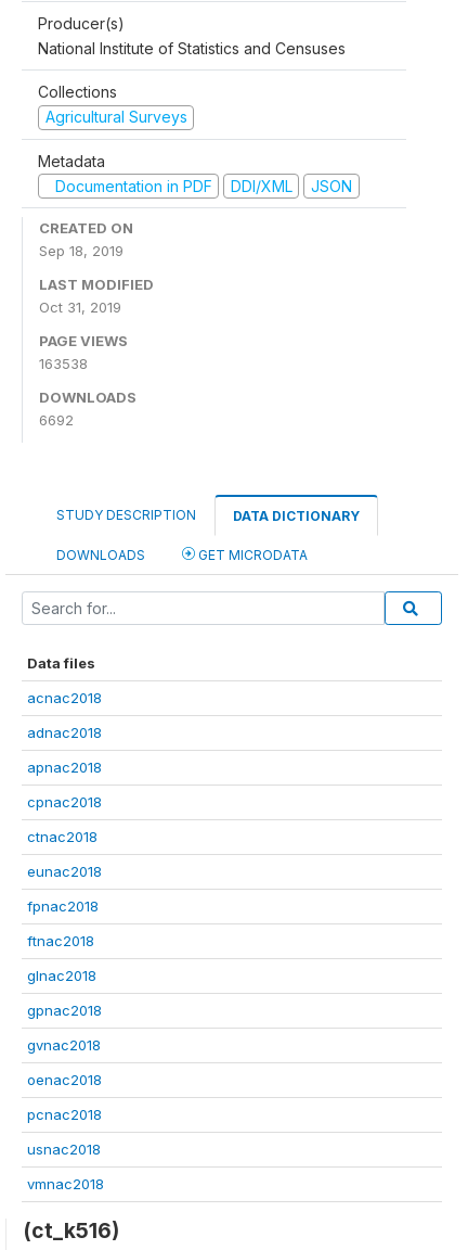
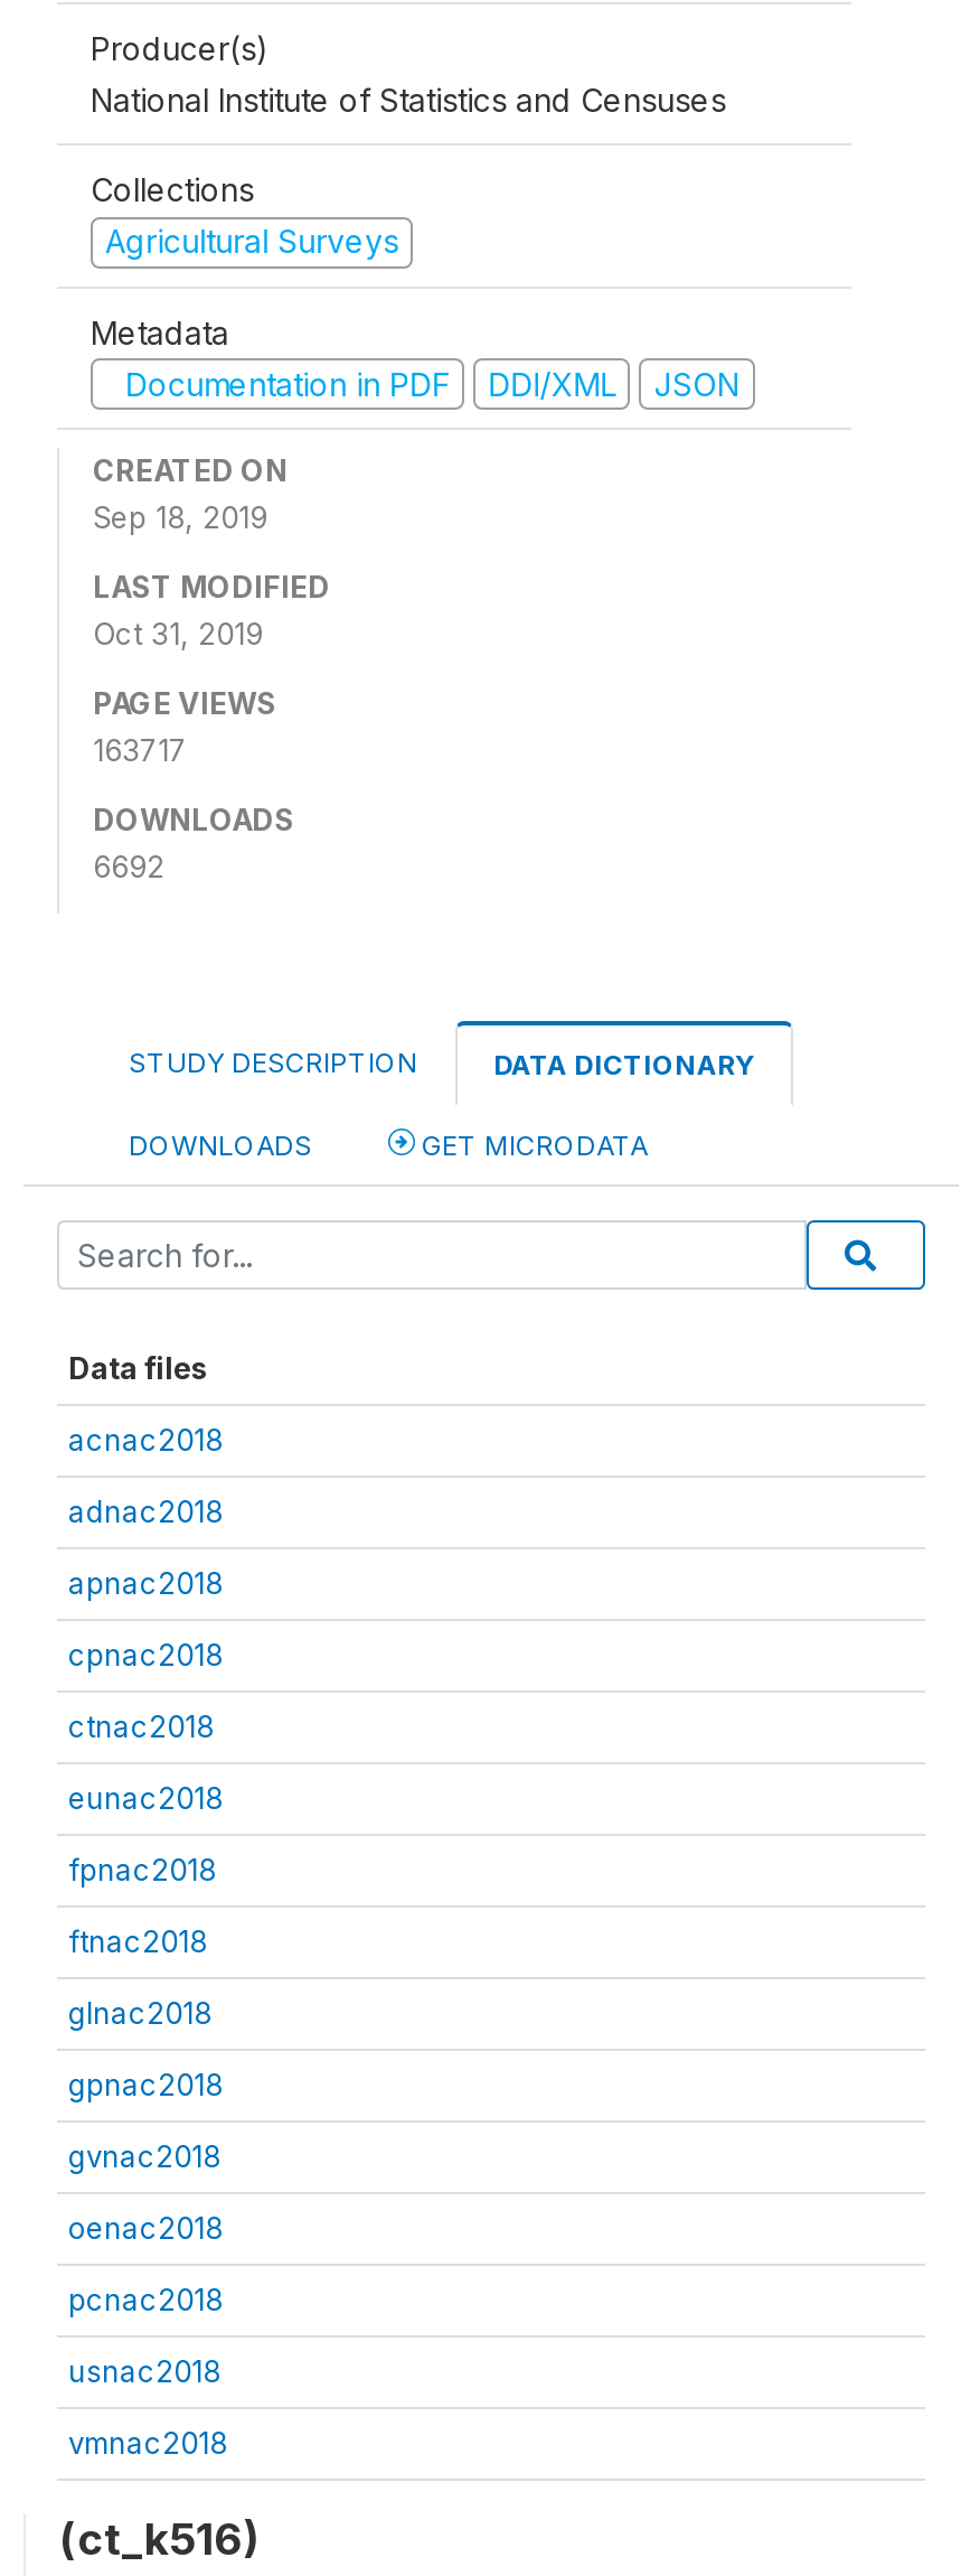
- 163538
+ 163717
